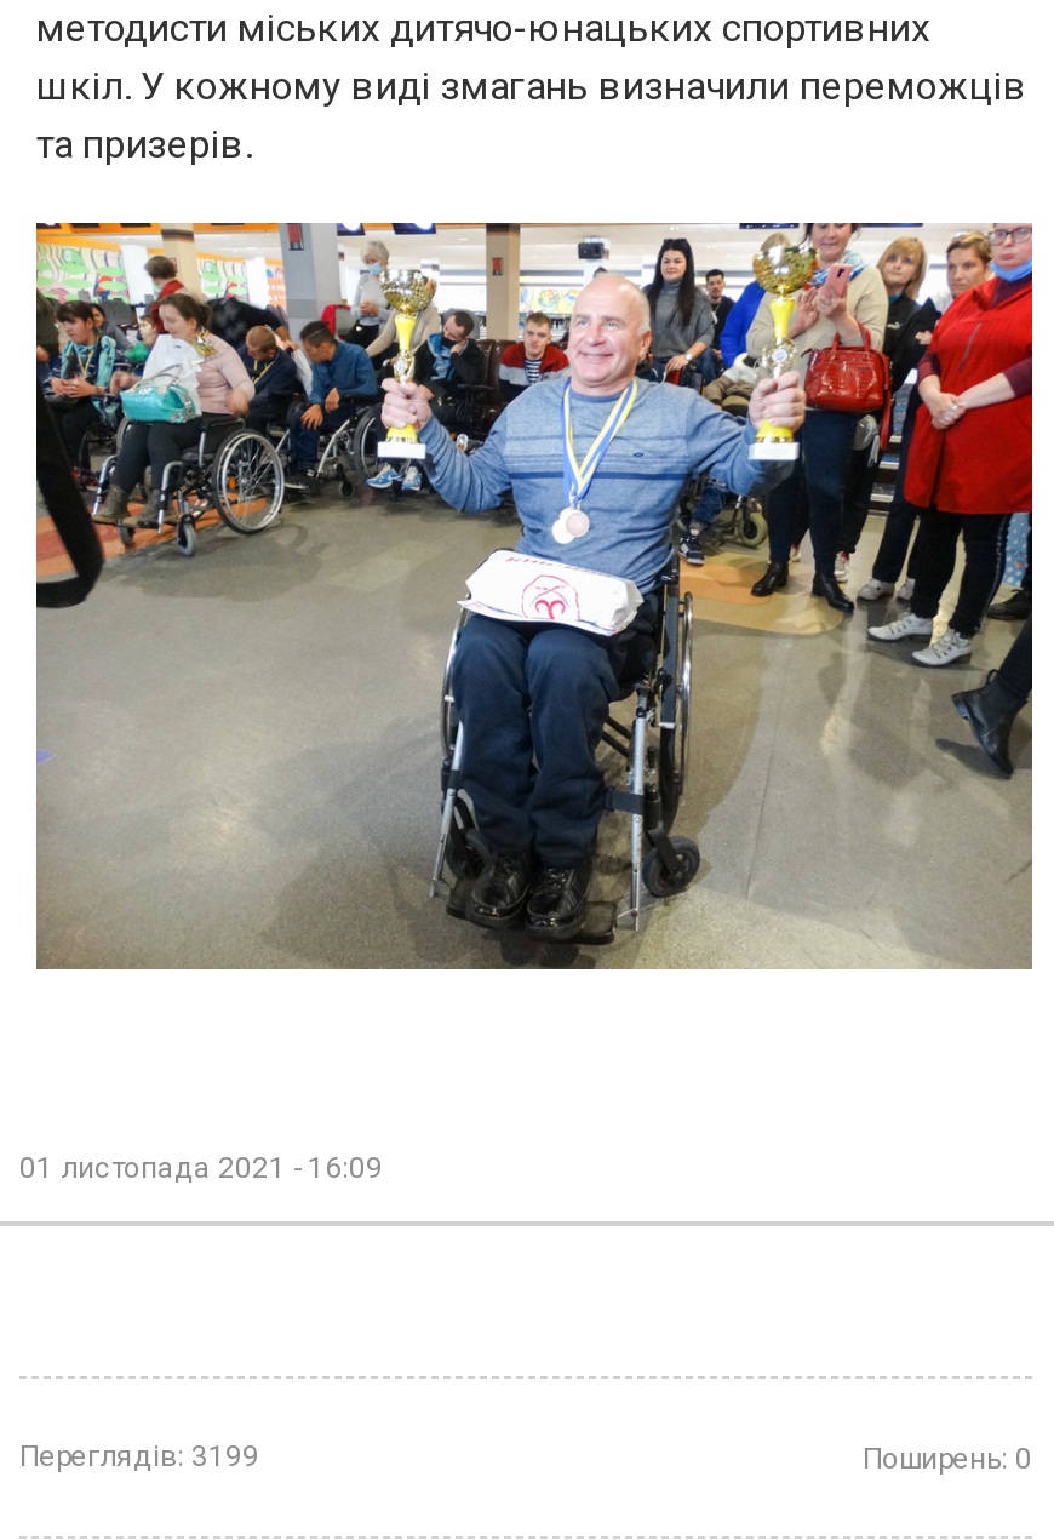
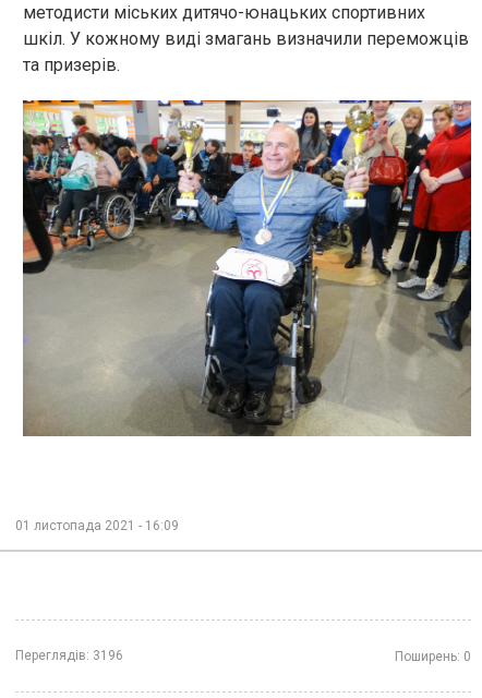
- Переглядів: 3199
+ Переглядів: 3196
